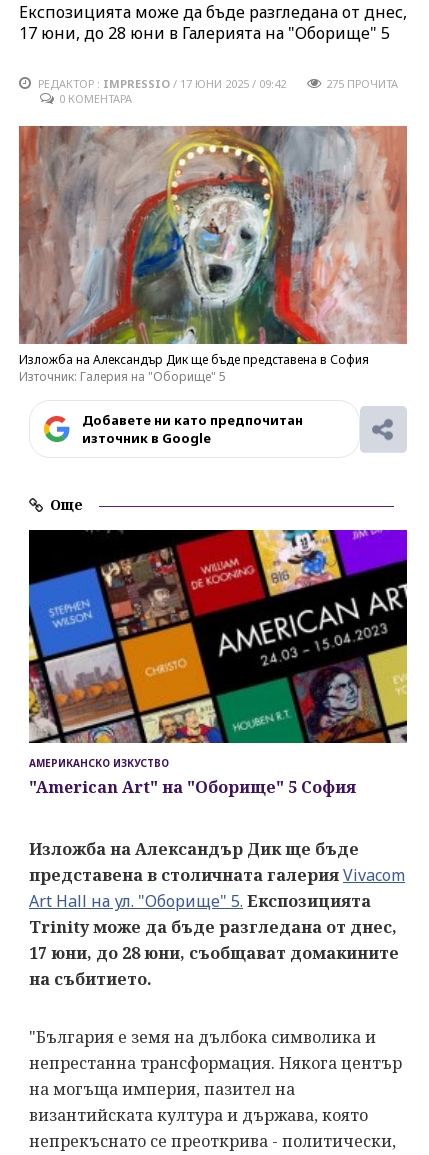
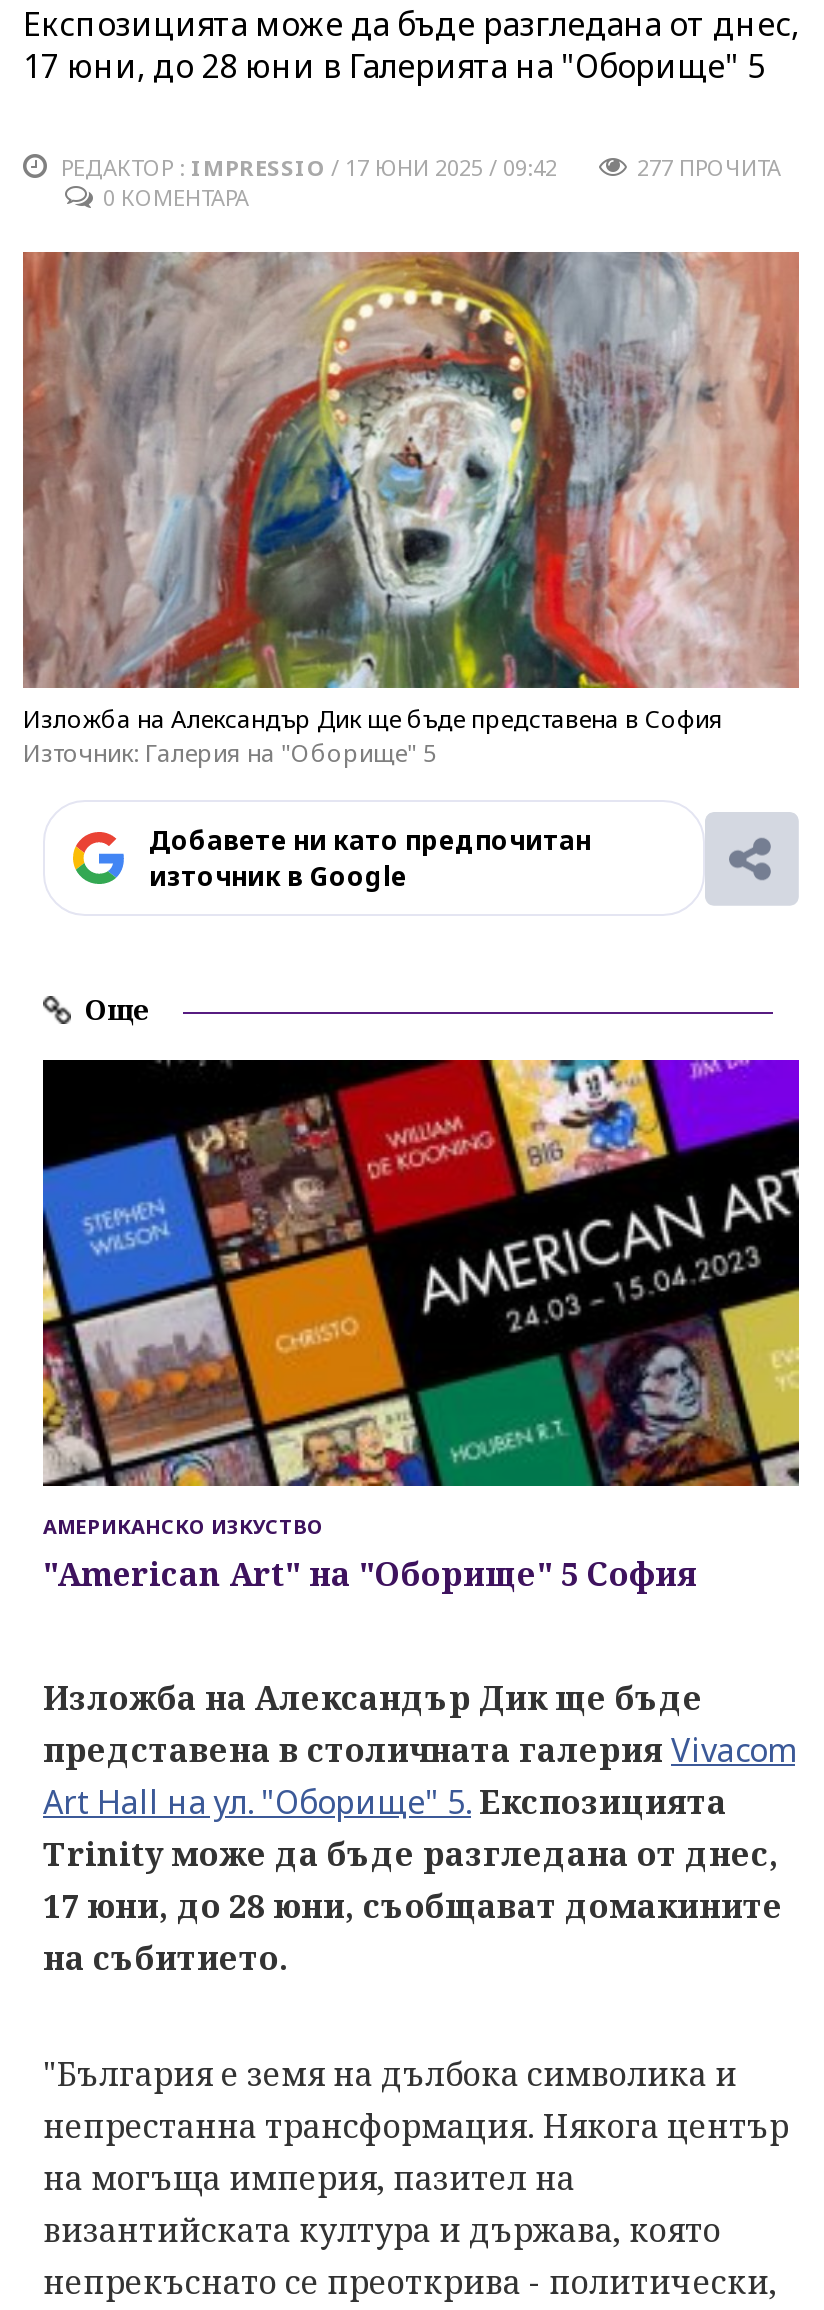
- 275 ПРОЧИТА
+ 277 ПРОЧИТА
